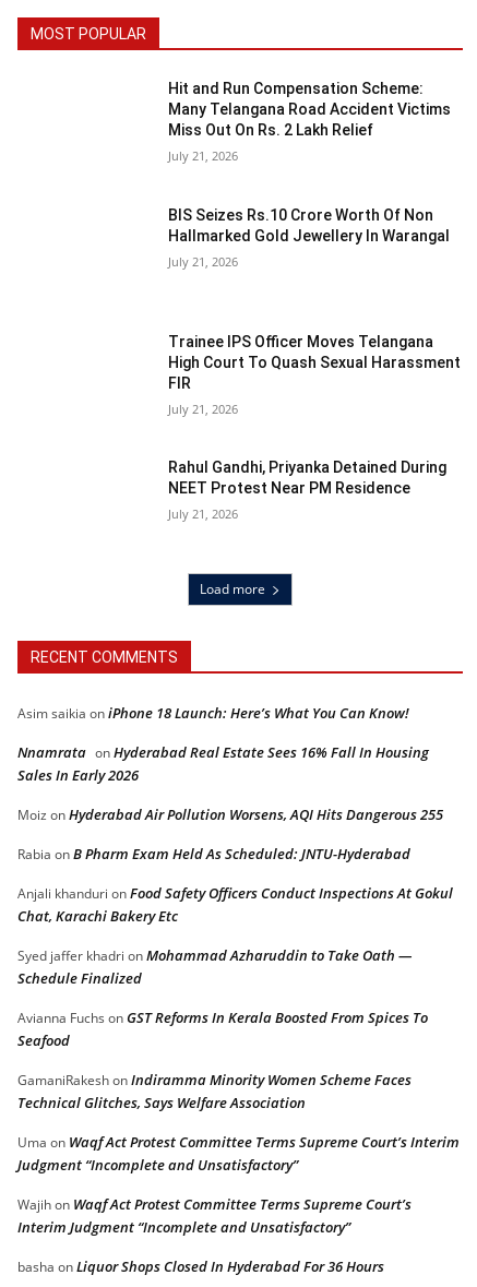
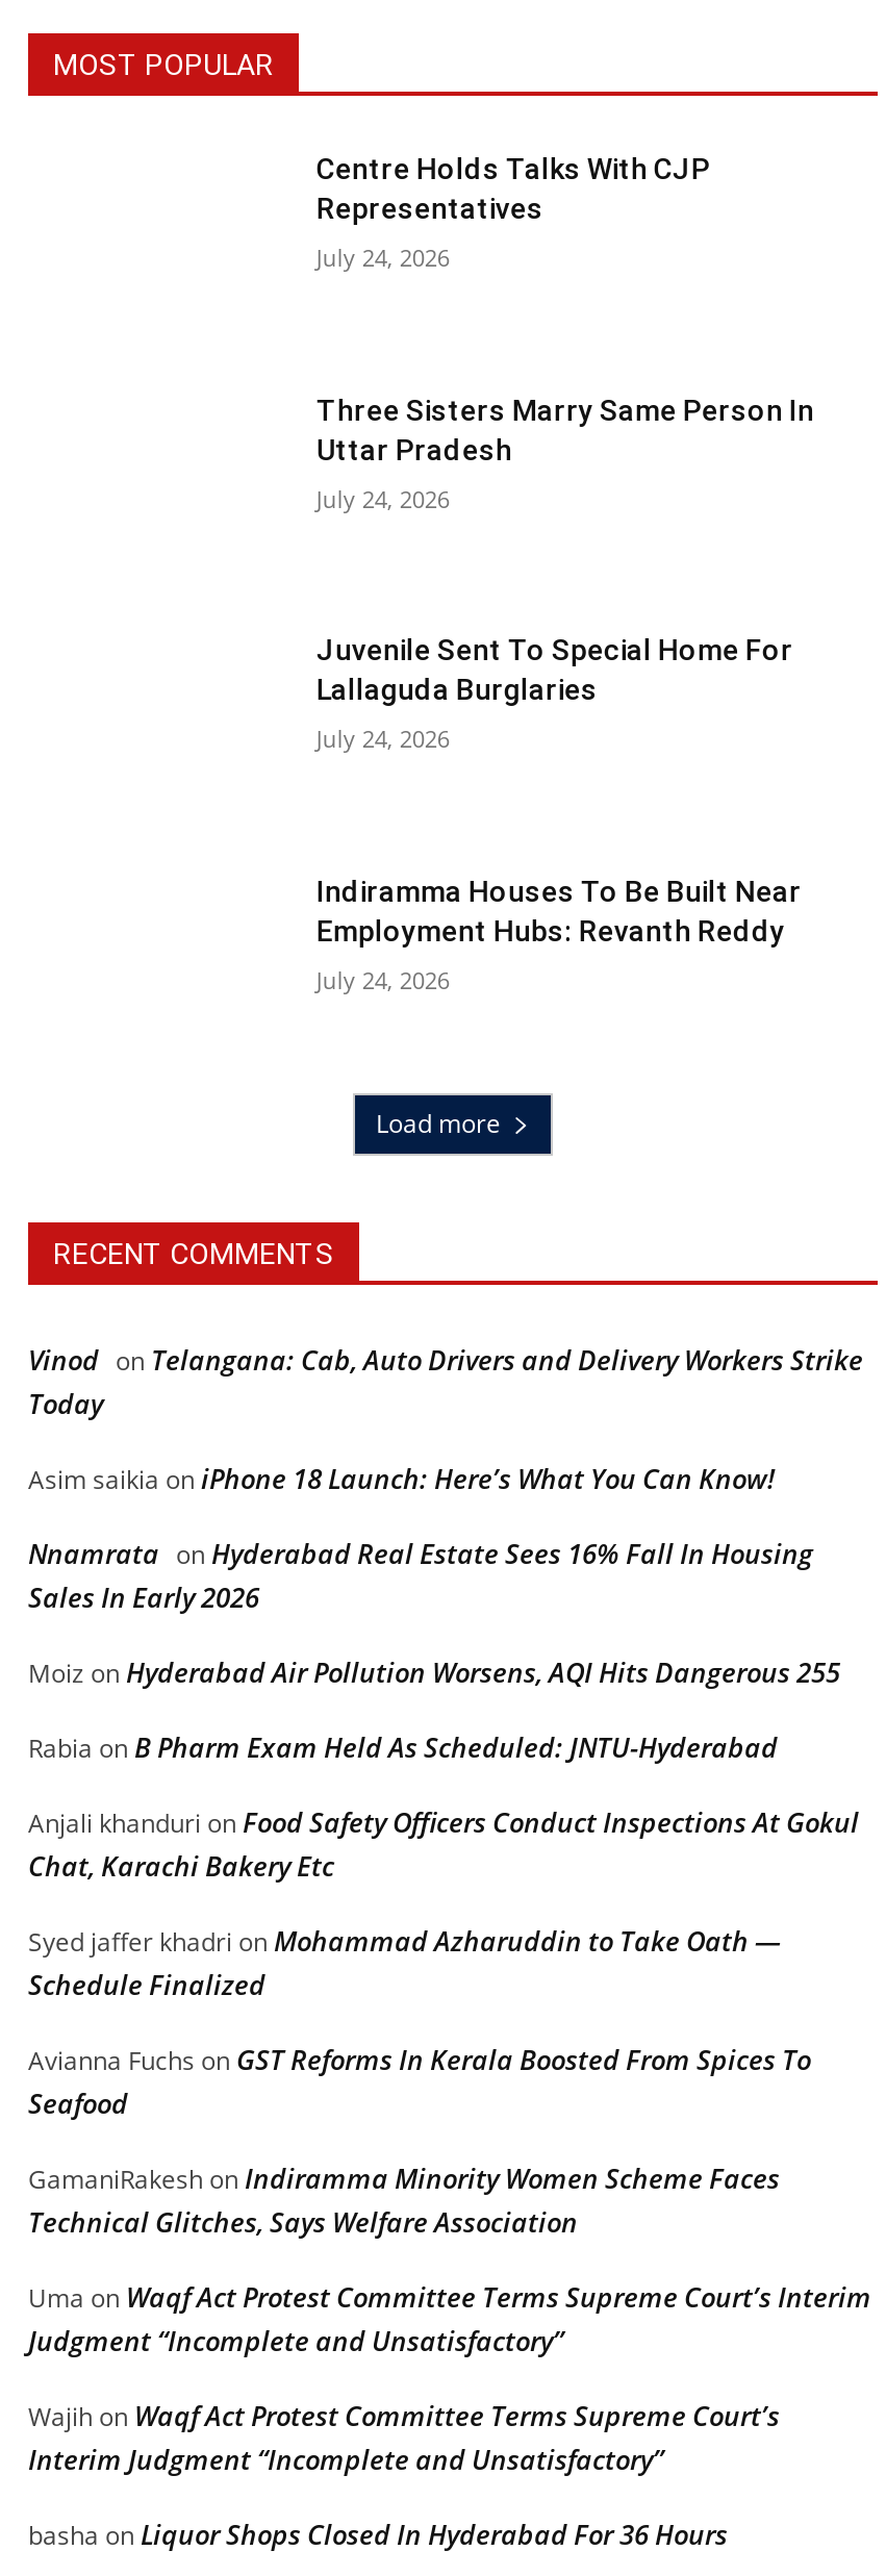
- Hit and Run Compensation Scheme:
- Many Telangana Road Accident Victims
- Miss Out On Rs. 2 Lakh Relief
+ Centre Holds Talks With CJP
+ Representatives

- July 21, 2026
+ July 24, 2026

- BIS Seizes Rs.10 Crore Worth Of Non
- Hallmarked Gold Jewellery In Warangal
+ Three Sisters Marry Same Person In
+ Uttar Pradesh

- July 21, 2026
+ July 24, 2026

- Trainee IPS Officer Moves Telangana
- High Court To Quash Sexual Harassment
- FIR
+ Juvenile Sent To Special Home For
+ Lallaguda Burglaries

- July 21, 2026
+ July 24, 2026

- Rahul Gandhi, Priyanka Detained During
- NEET Protest Near PM Residence
+ Indiramma Houses To Be Built Near
+ Employment Hubs: Revanth Reddy

- July 21, 2026
+ July 24, 2026

+ Vinod on Telangana: Cab, Auto Drivers and Delivery Workers Strike
+ Today
